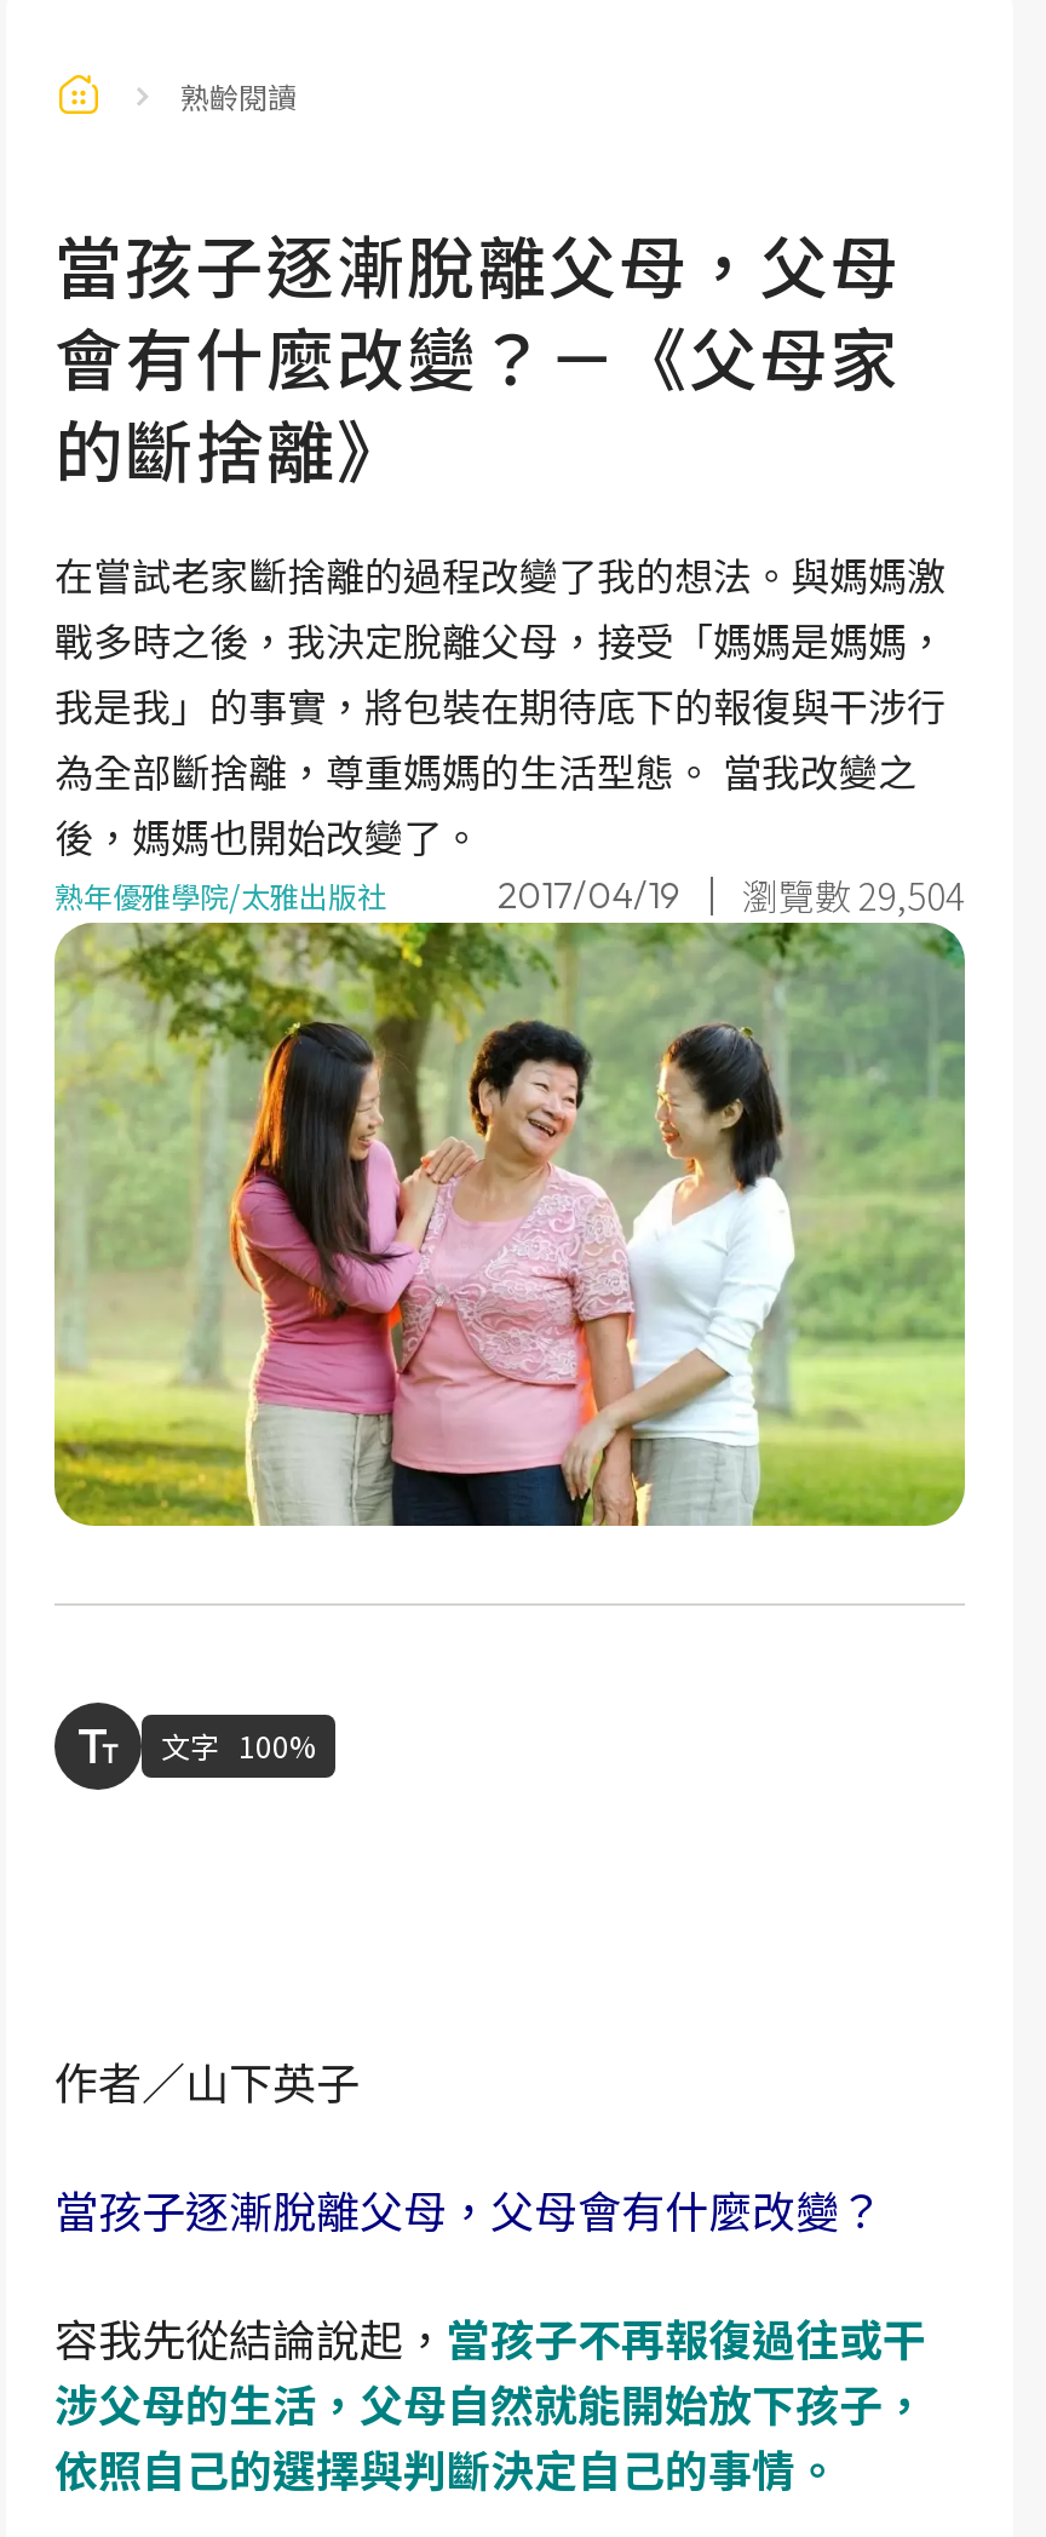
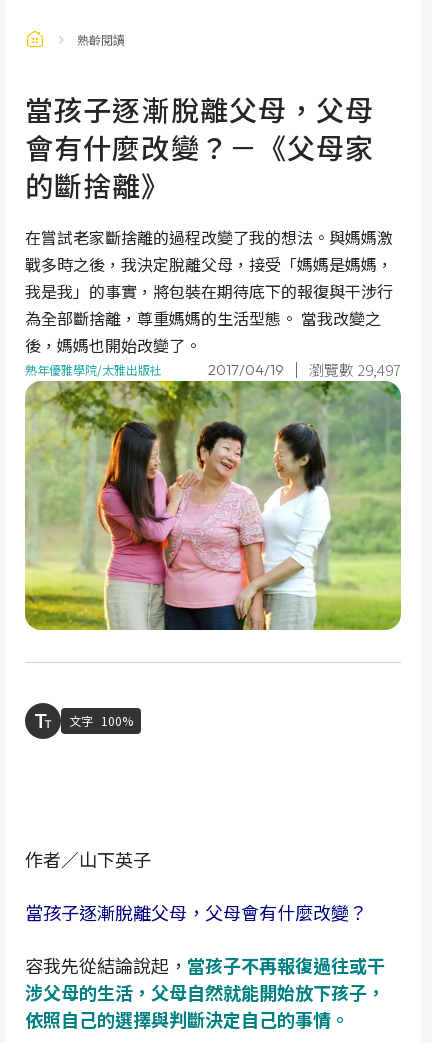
- 2017/04/19 瀏覽數 29,504
+ 2017/04/19 瀏覽數 29,497
